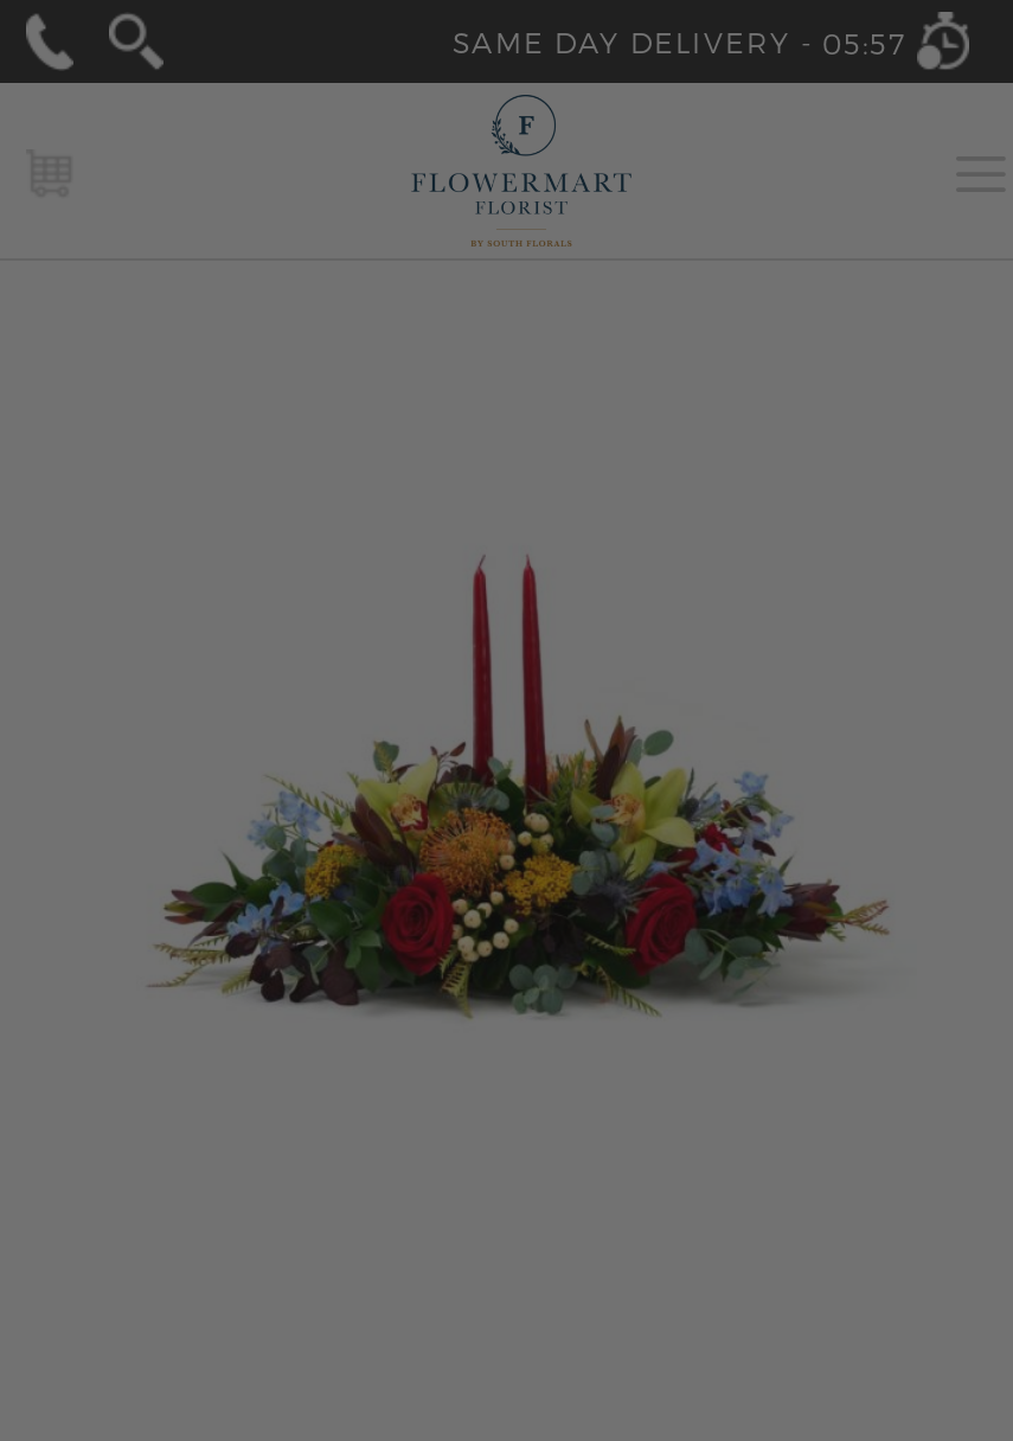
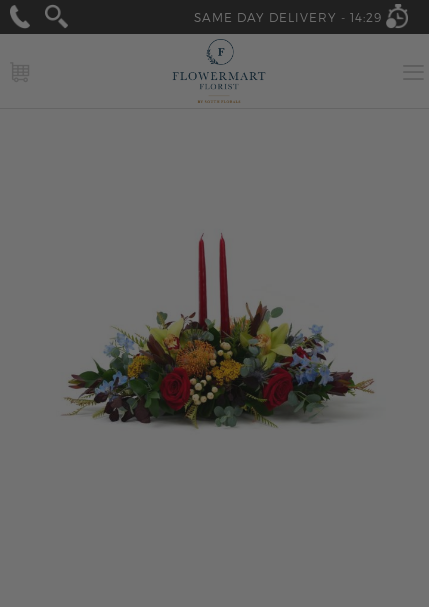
- SAME DAY DELIVERY - 05:57
+ SAME DAY DELIVERY - 14:29
